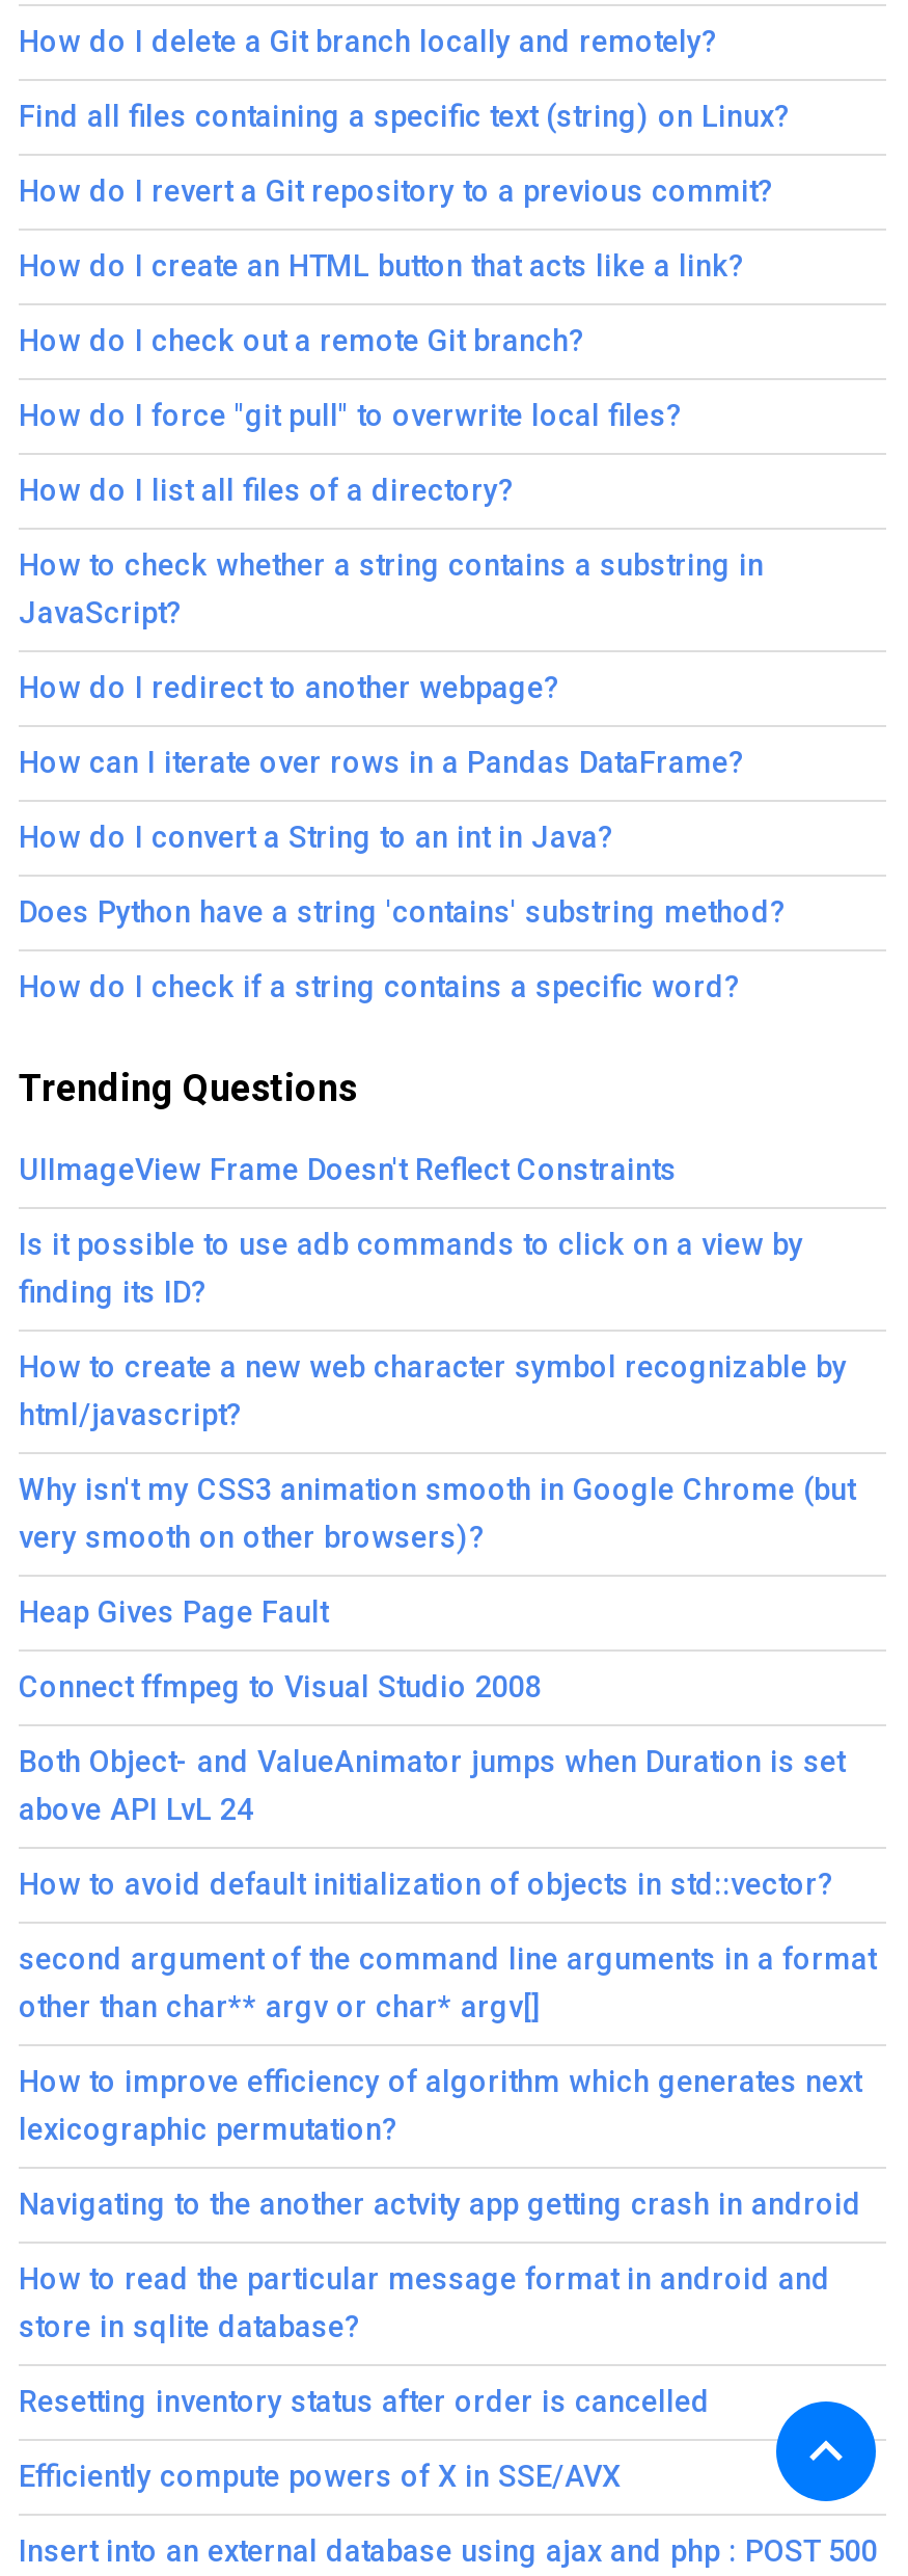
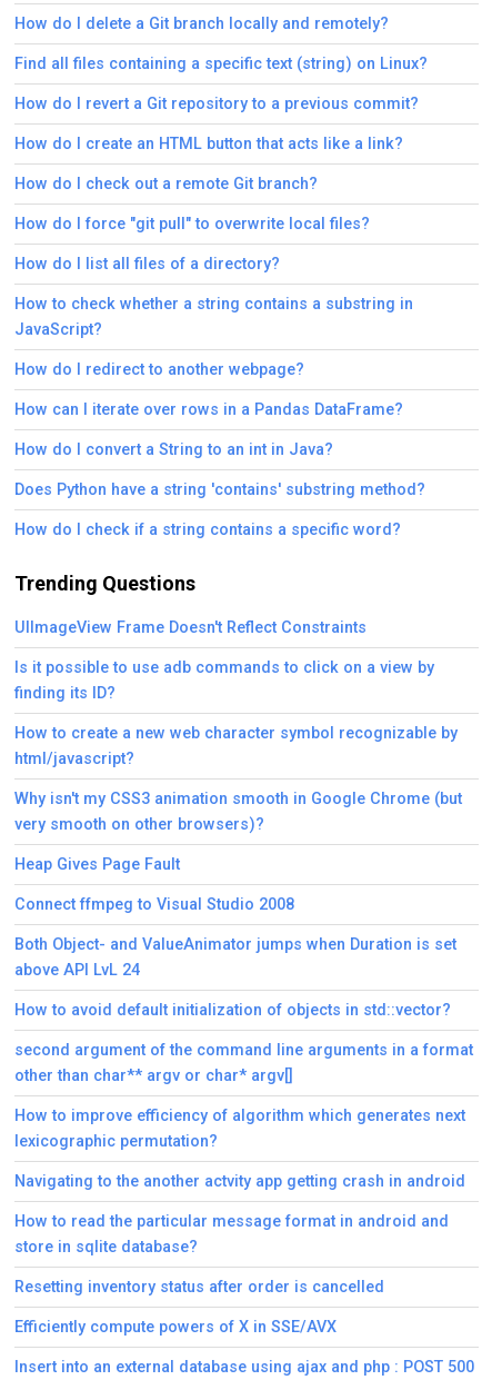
- [image]
